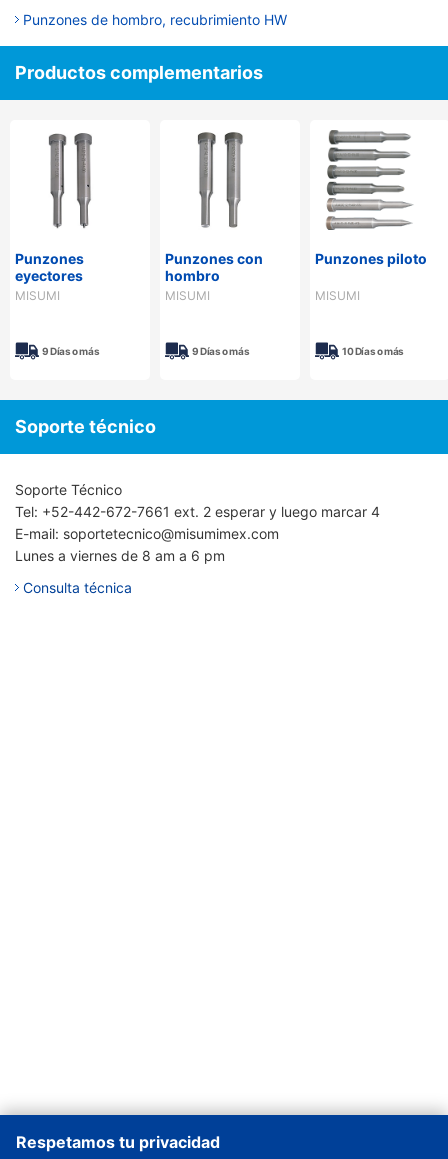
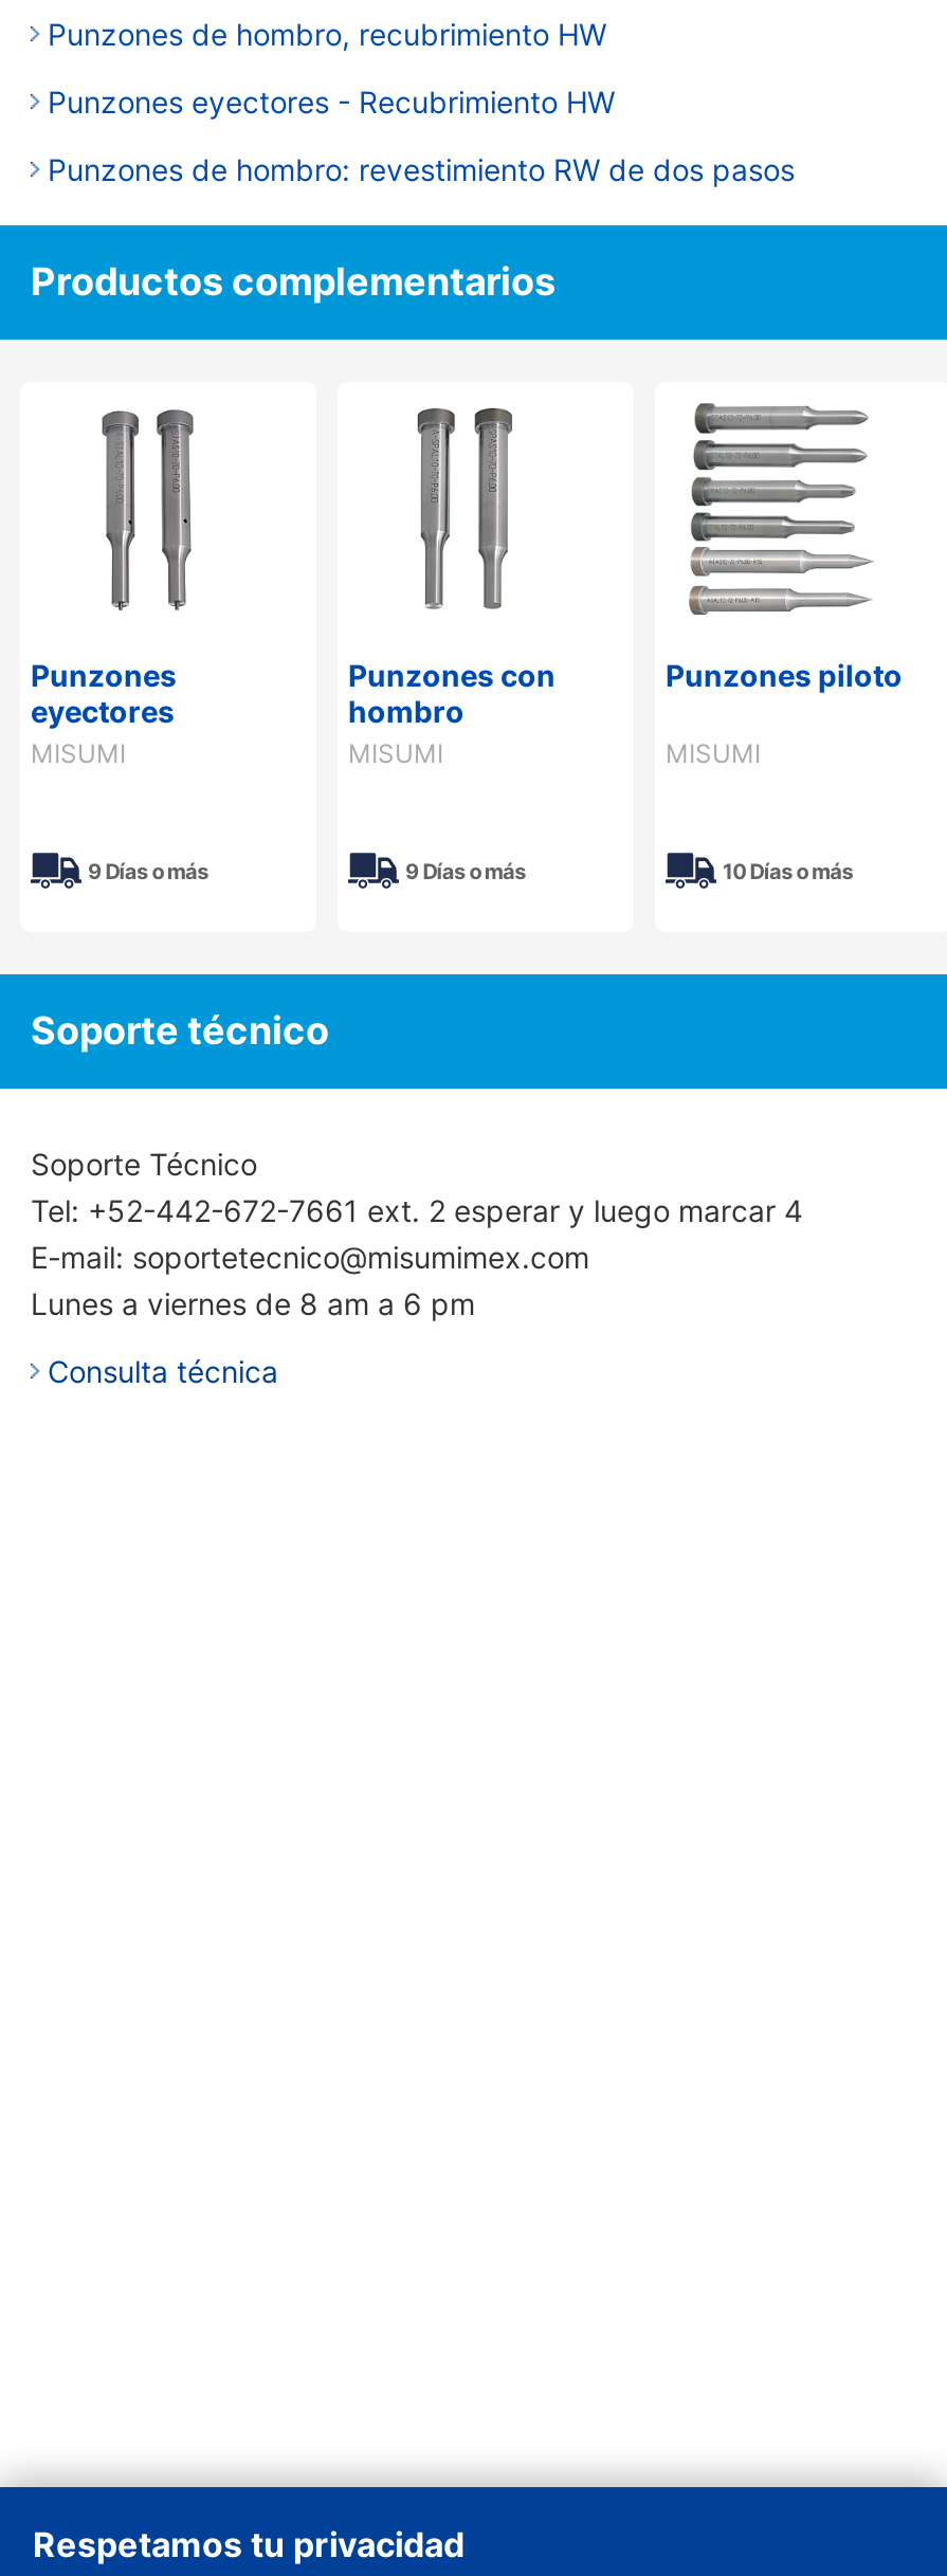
+ Punzones eyectores - Recubrimiento HW
+ Punzones de hombro: revestimiento RW de dos pasos
